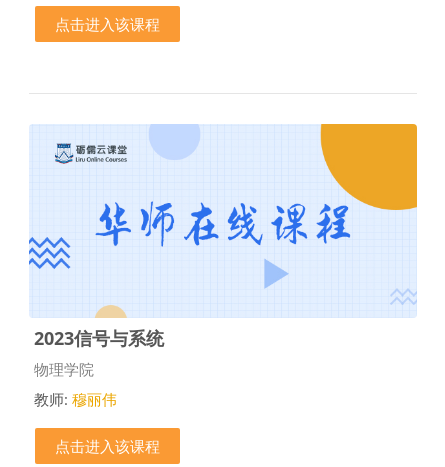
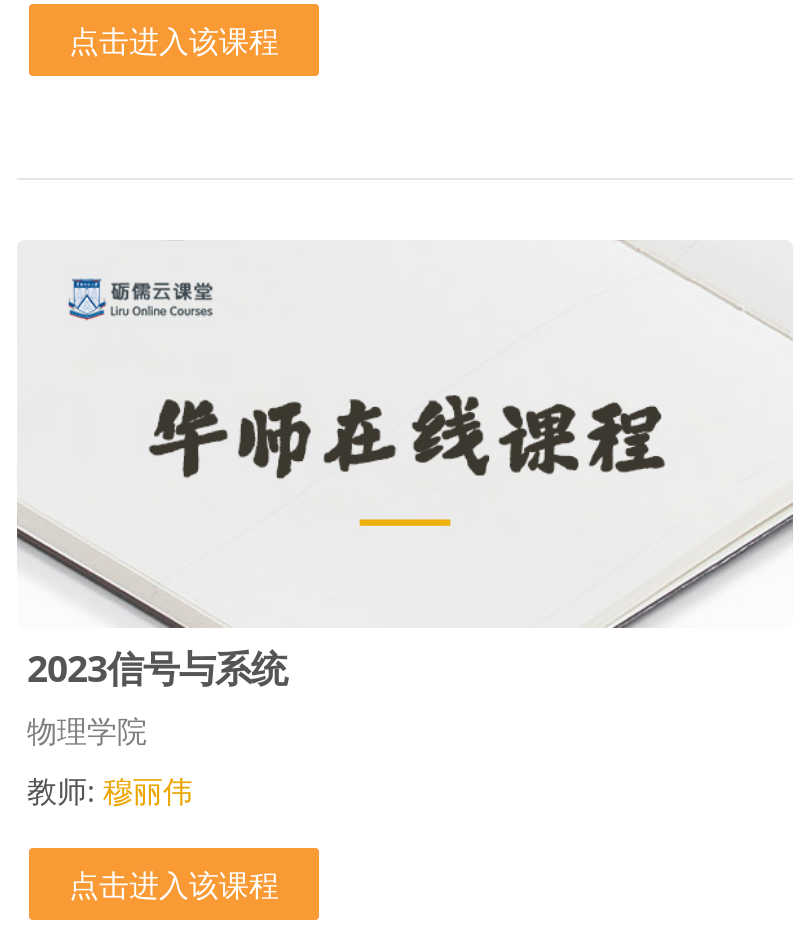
- [image]
+ [image]
